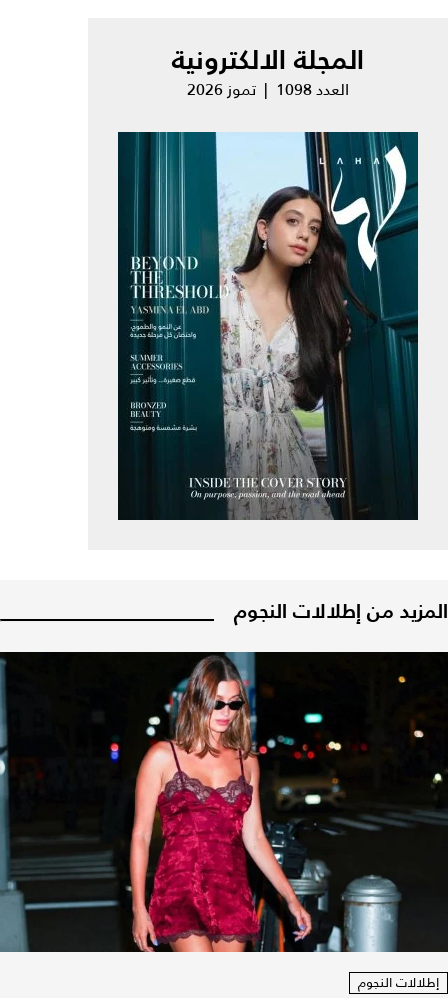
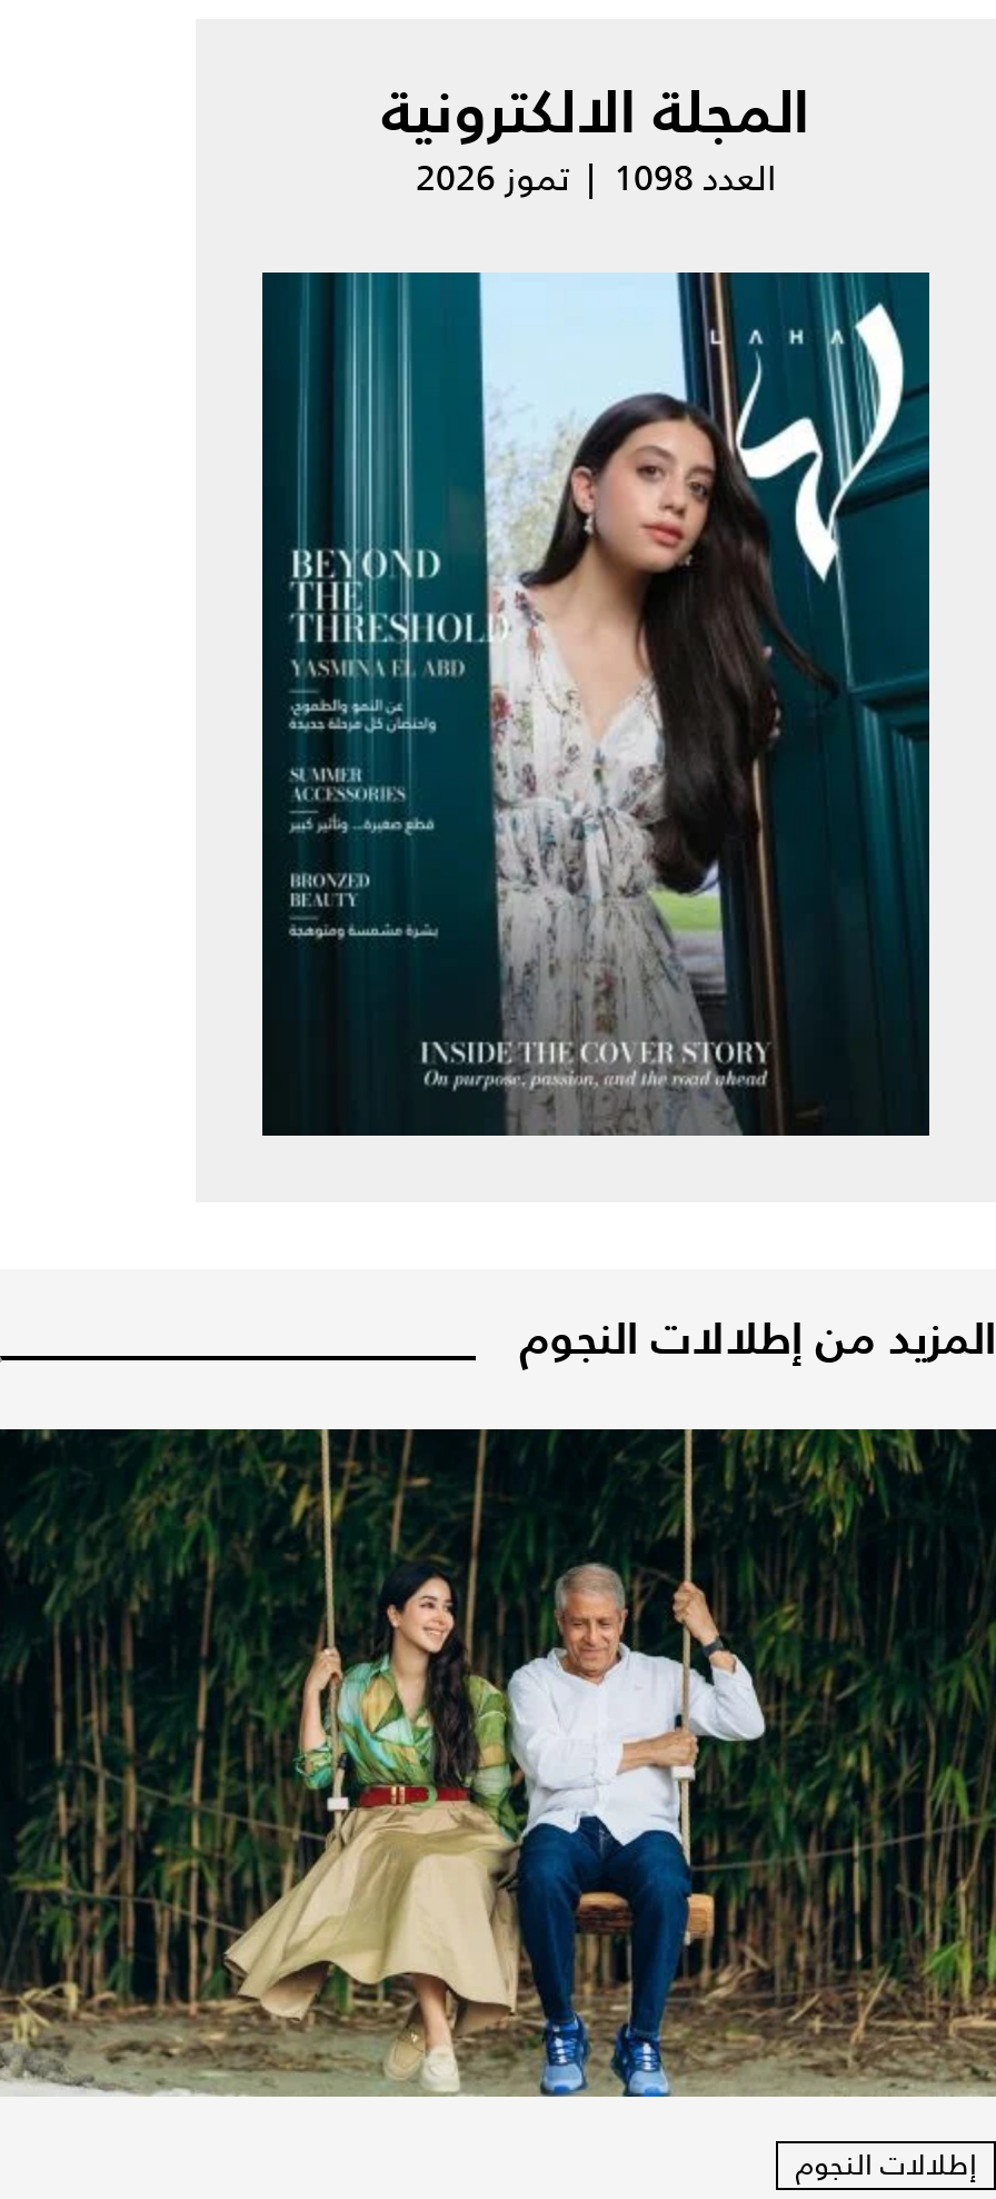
- [image]
+ [image]
